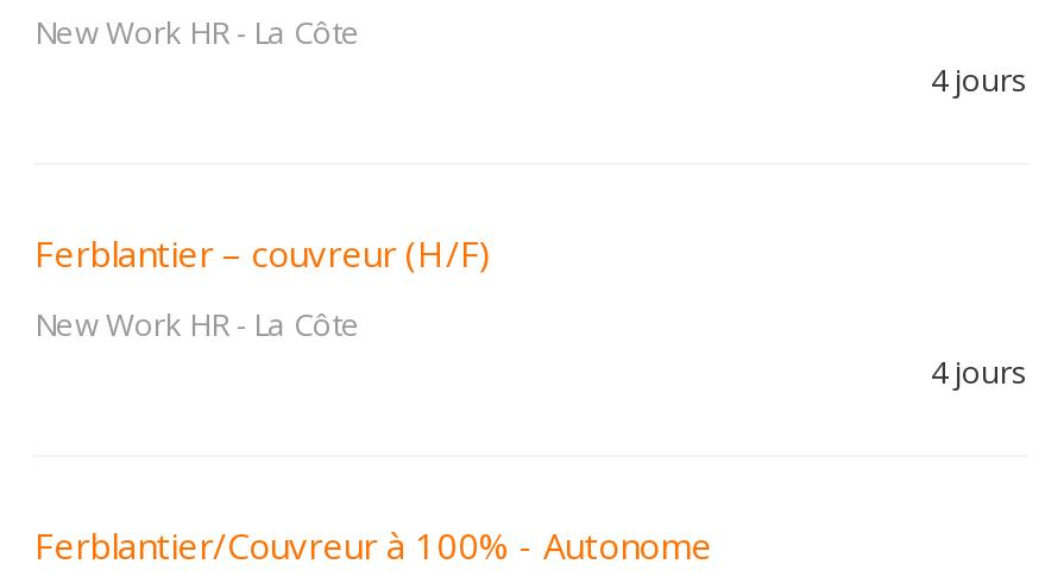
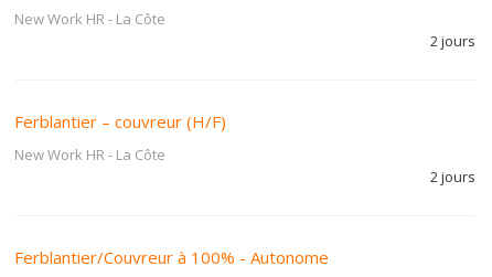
- 4 jours
+ 2 jours

- 4 jours
+ 2 jours
